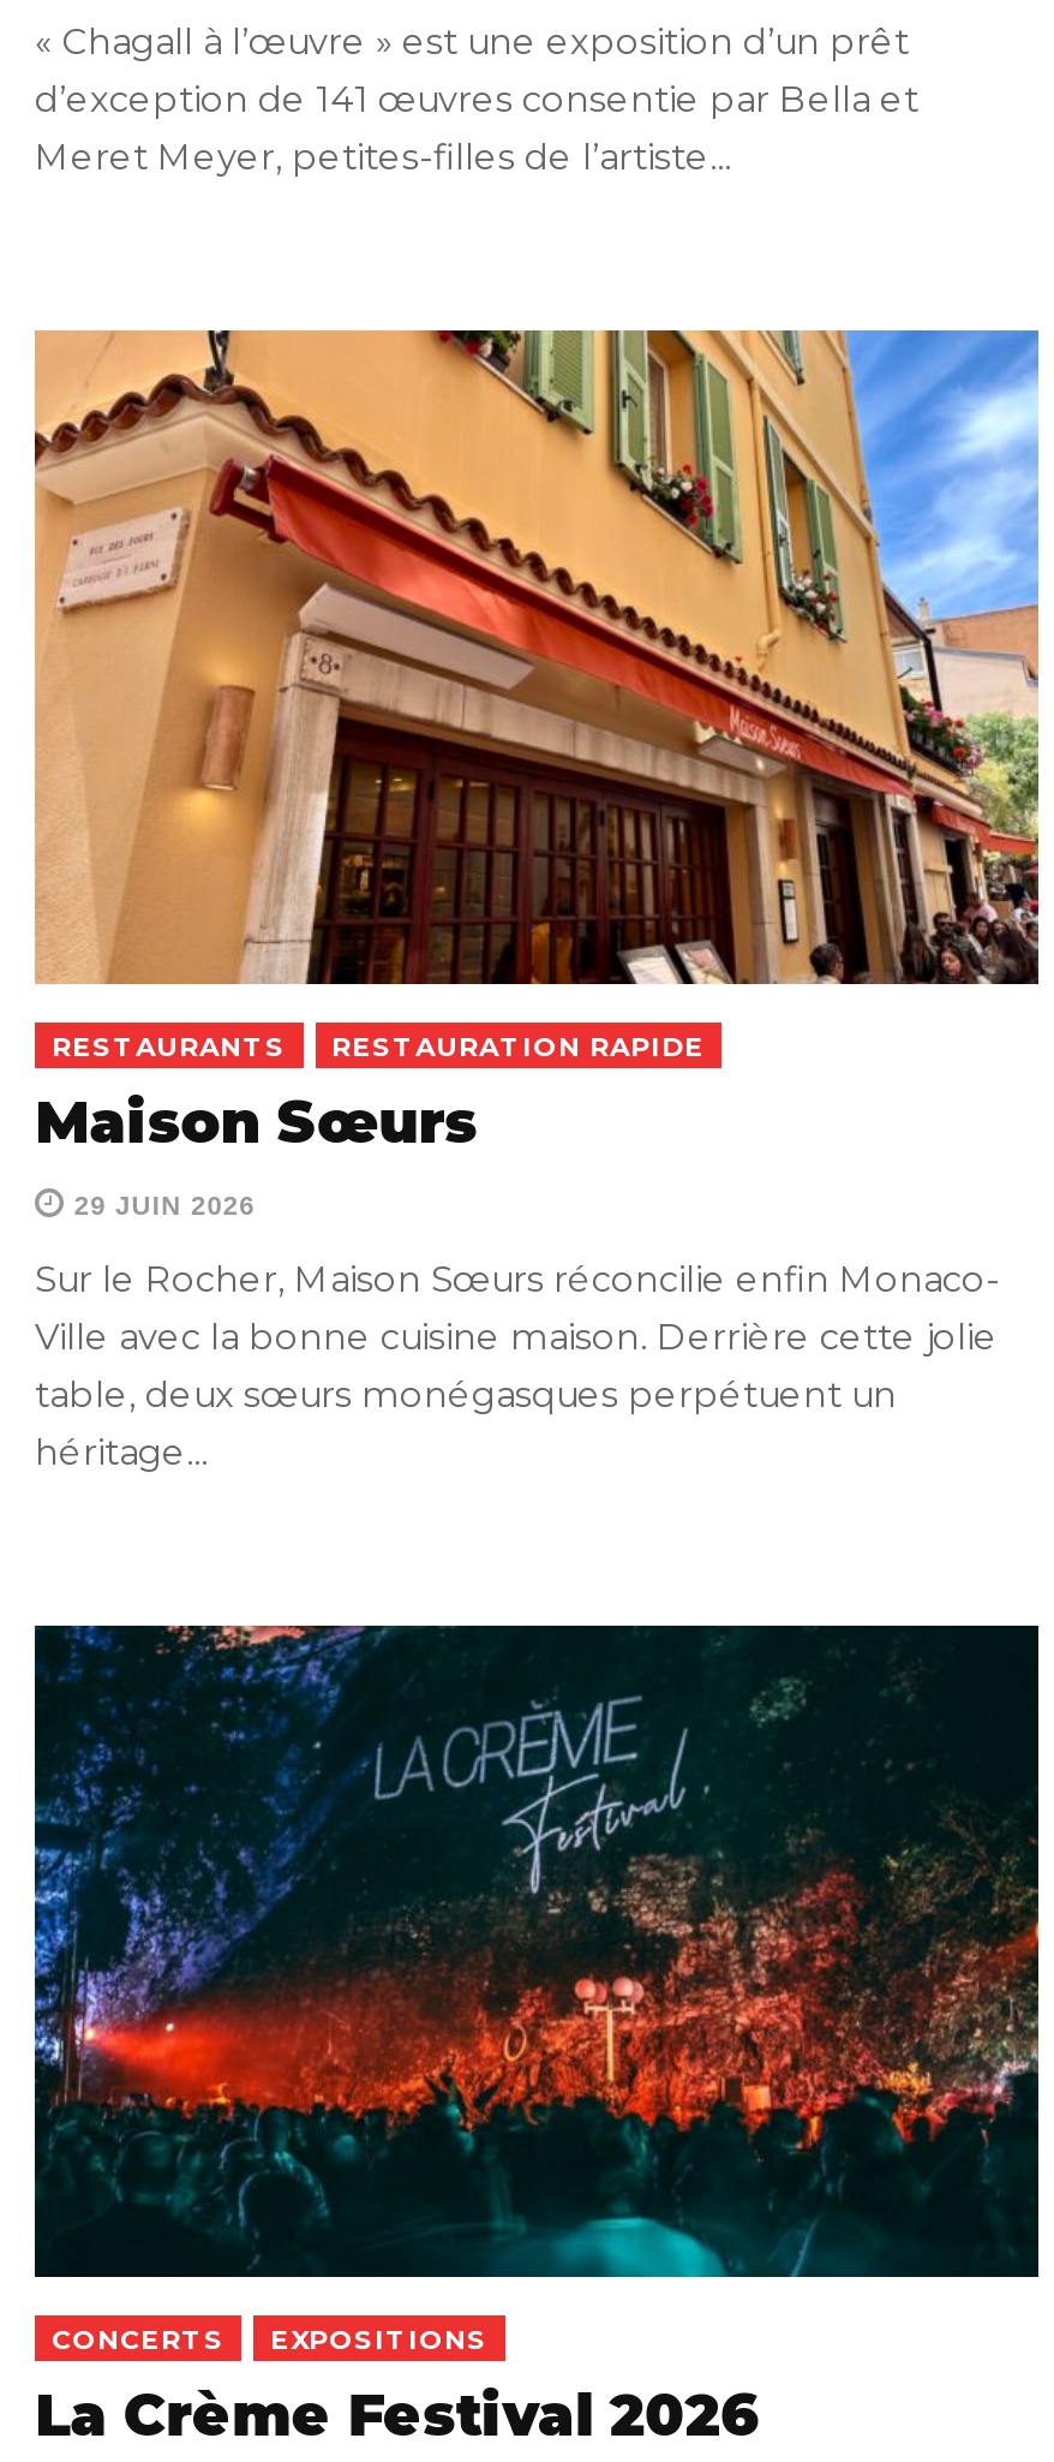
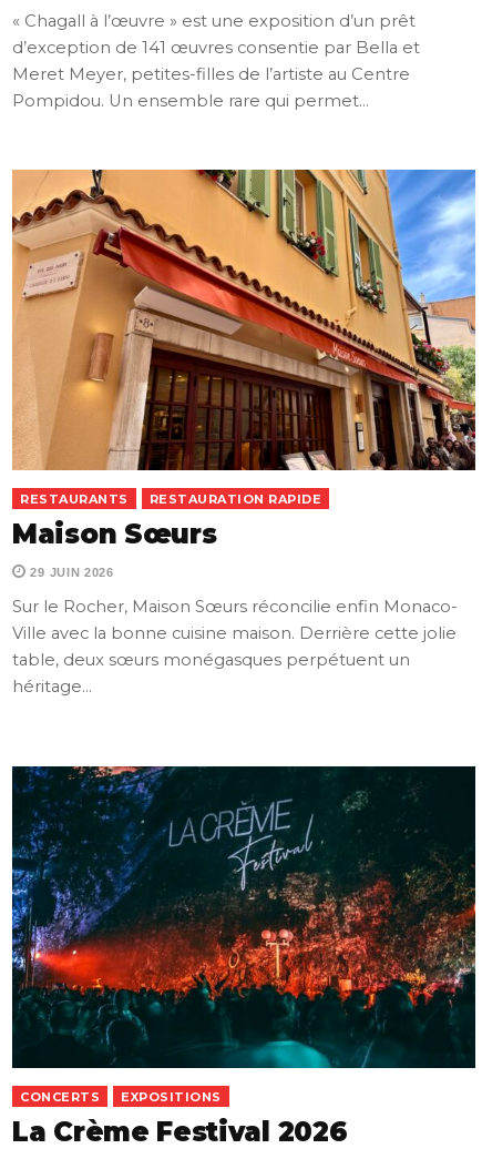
- Meret Meyer, petites-filles de l’artiste…
+ Meret Meyer, petites-filles de l’artiste au Centre
+ Pompidou. Un ensemble rare qui permet…
